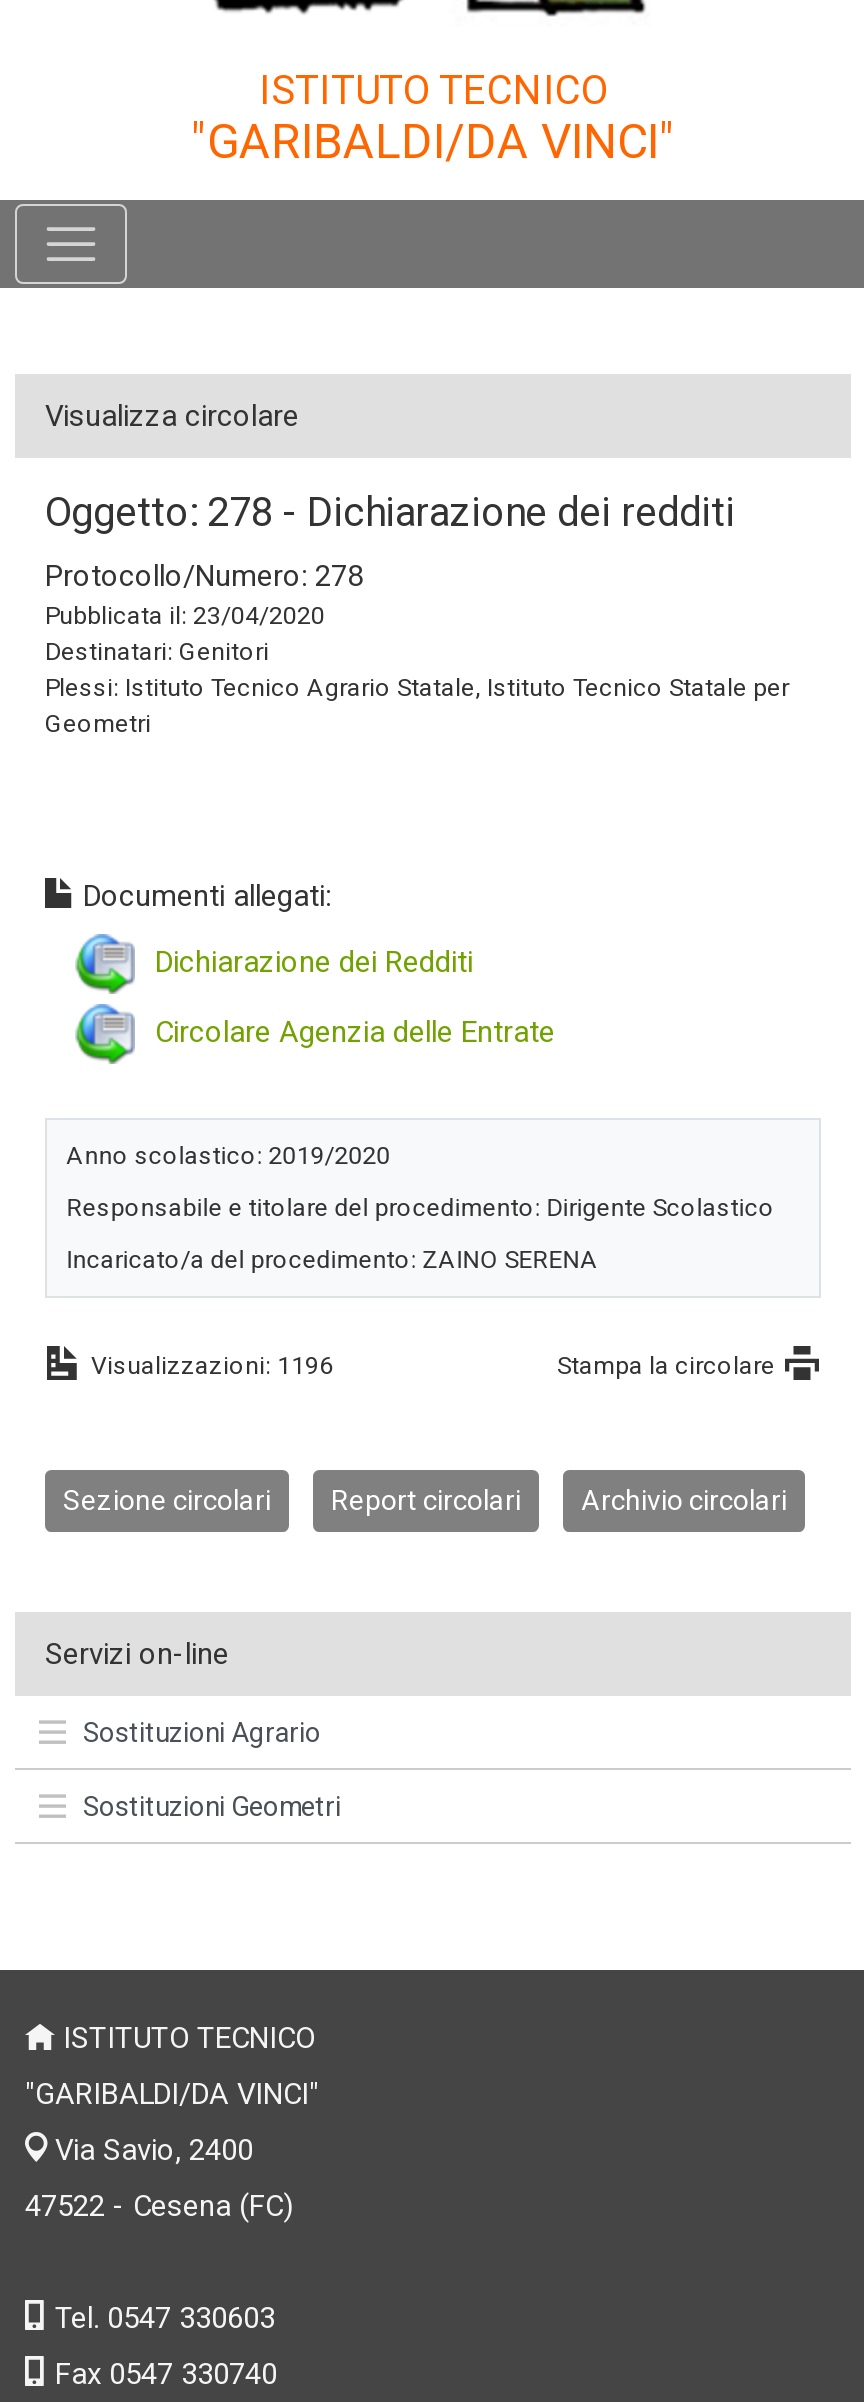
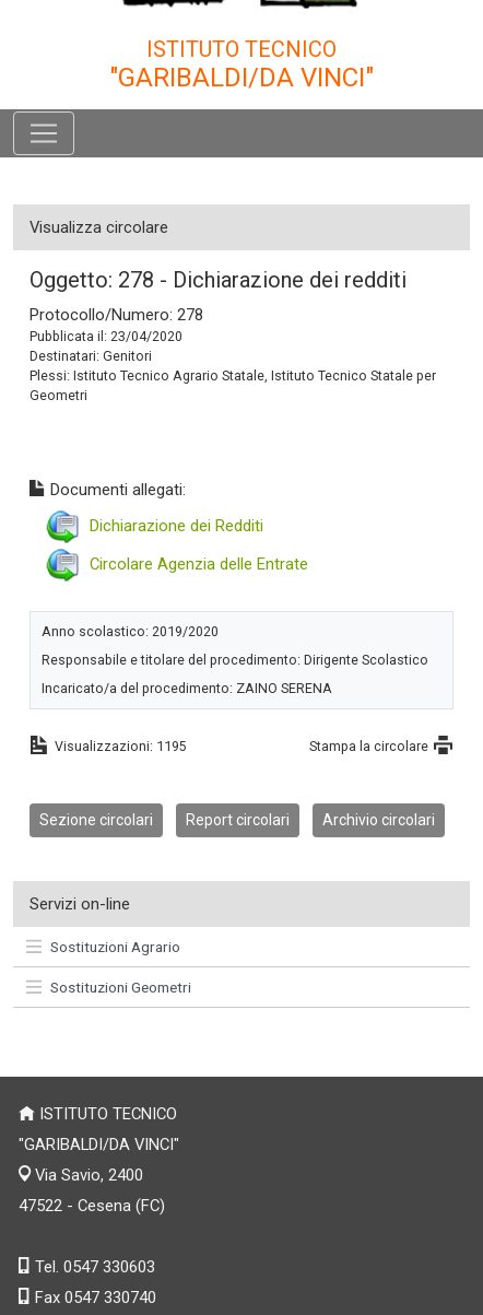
- Visualizzazioni: 1196
+ Visualizzazioni: 1195
